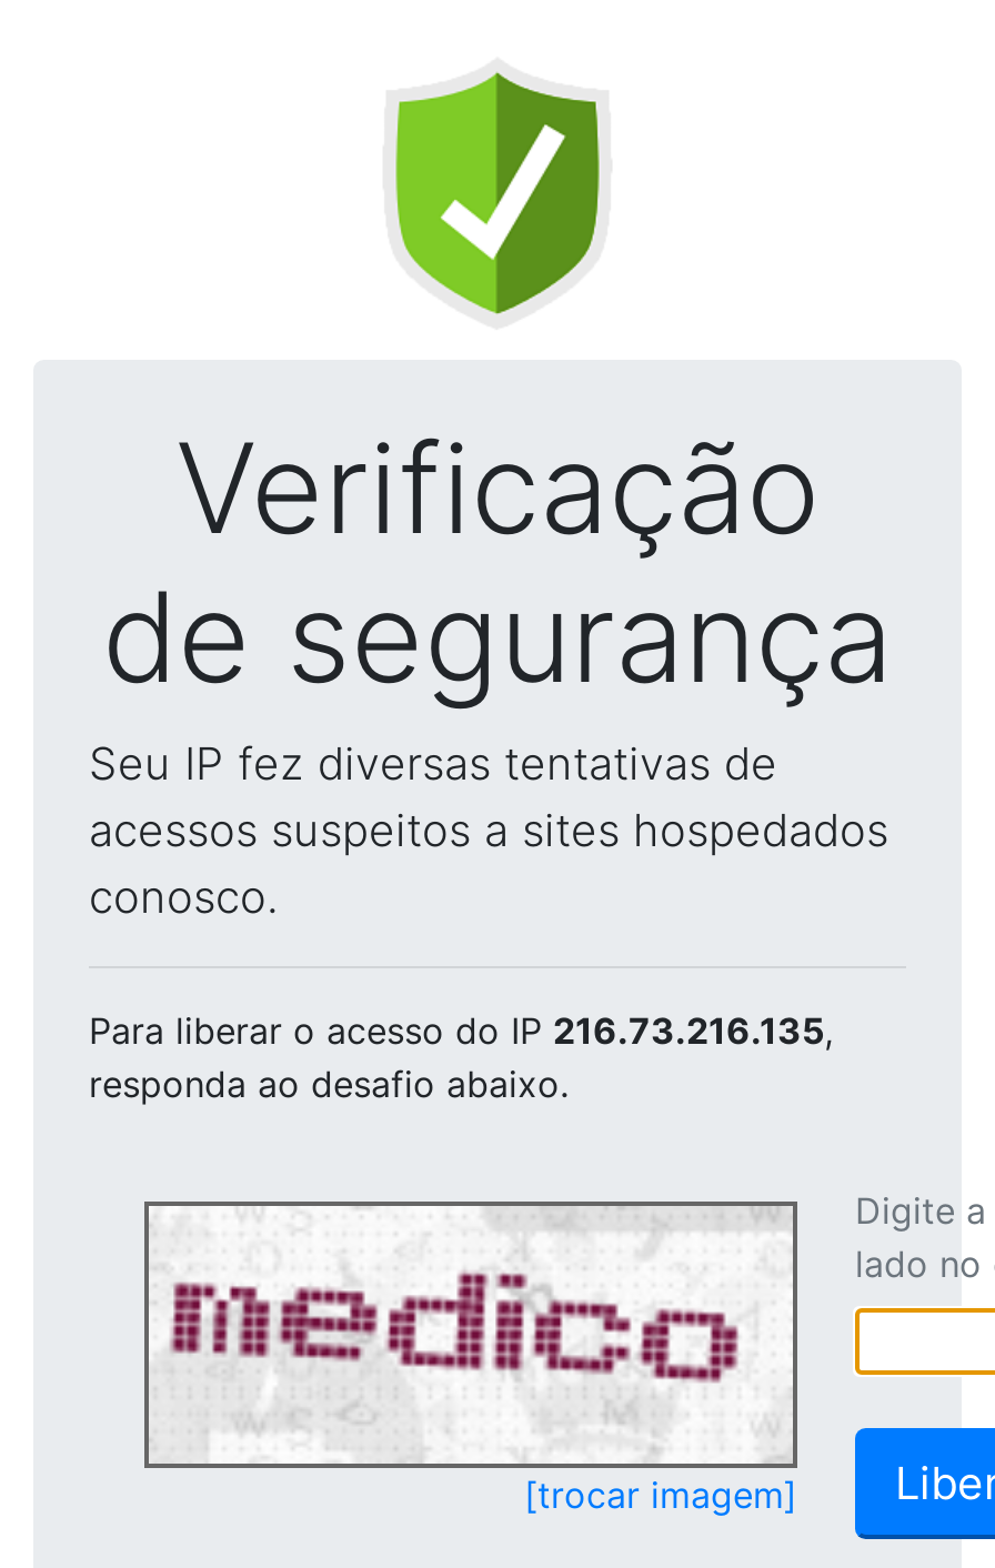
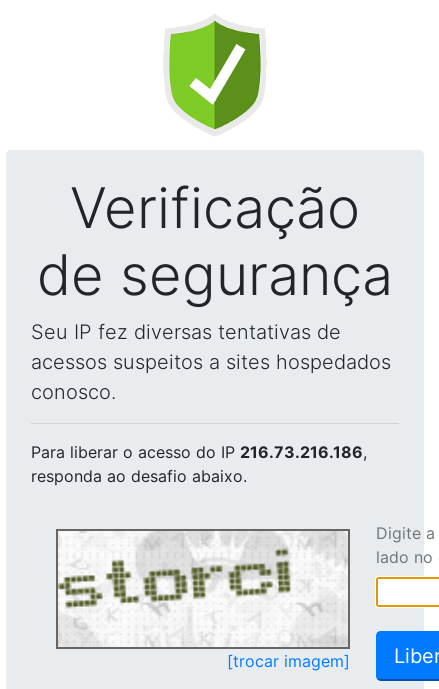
- Para liberar o acesso do IP 216.73.216.135,
+ Para liberar o acesso do IP 216.73.216.186,

- [image]
+ [image]
